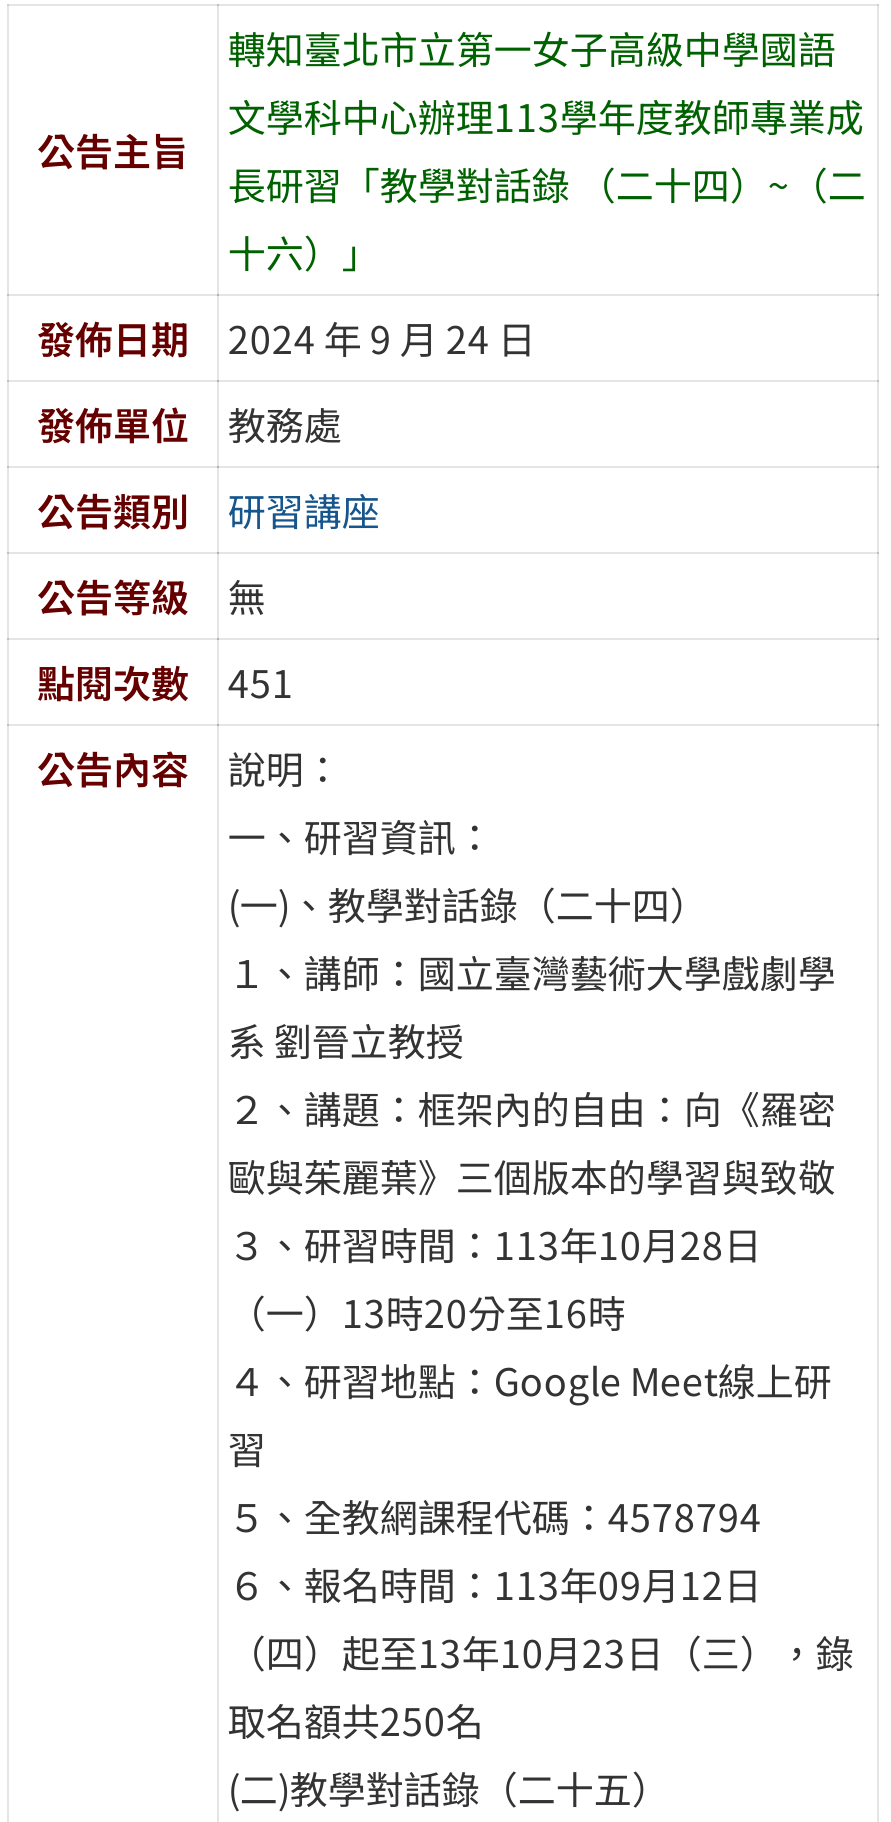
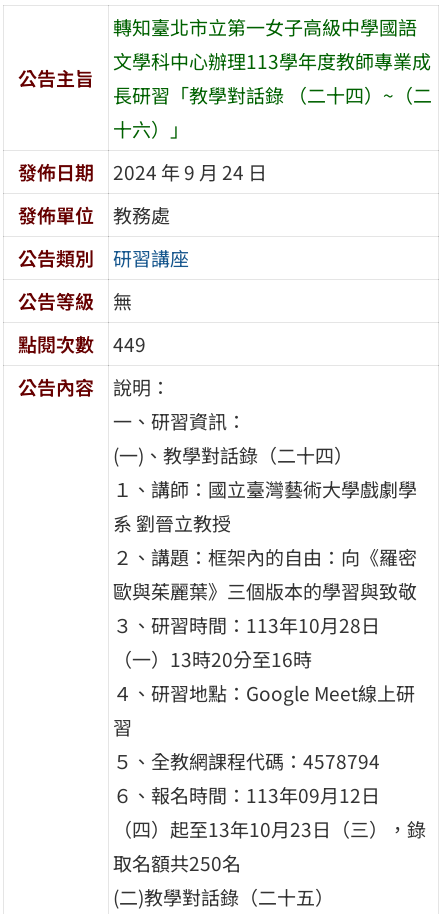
- 點閱次數 451
+ 點閱次數 449
